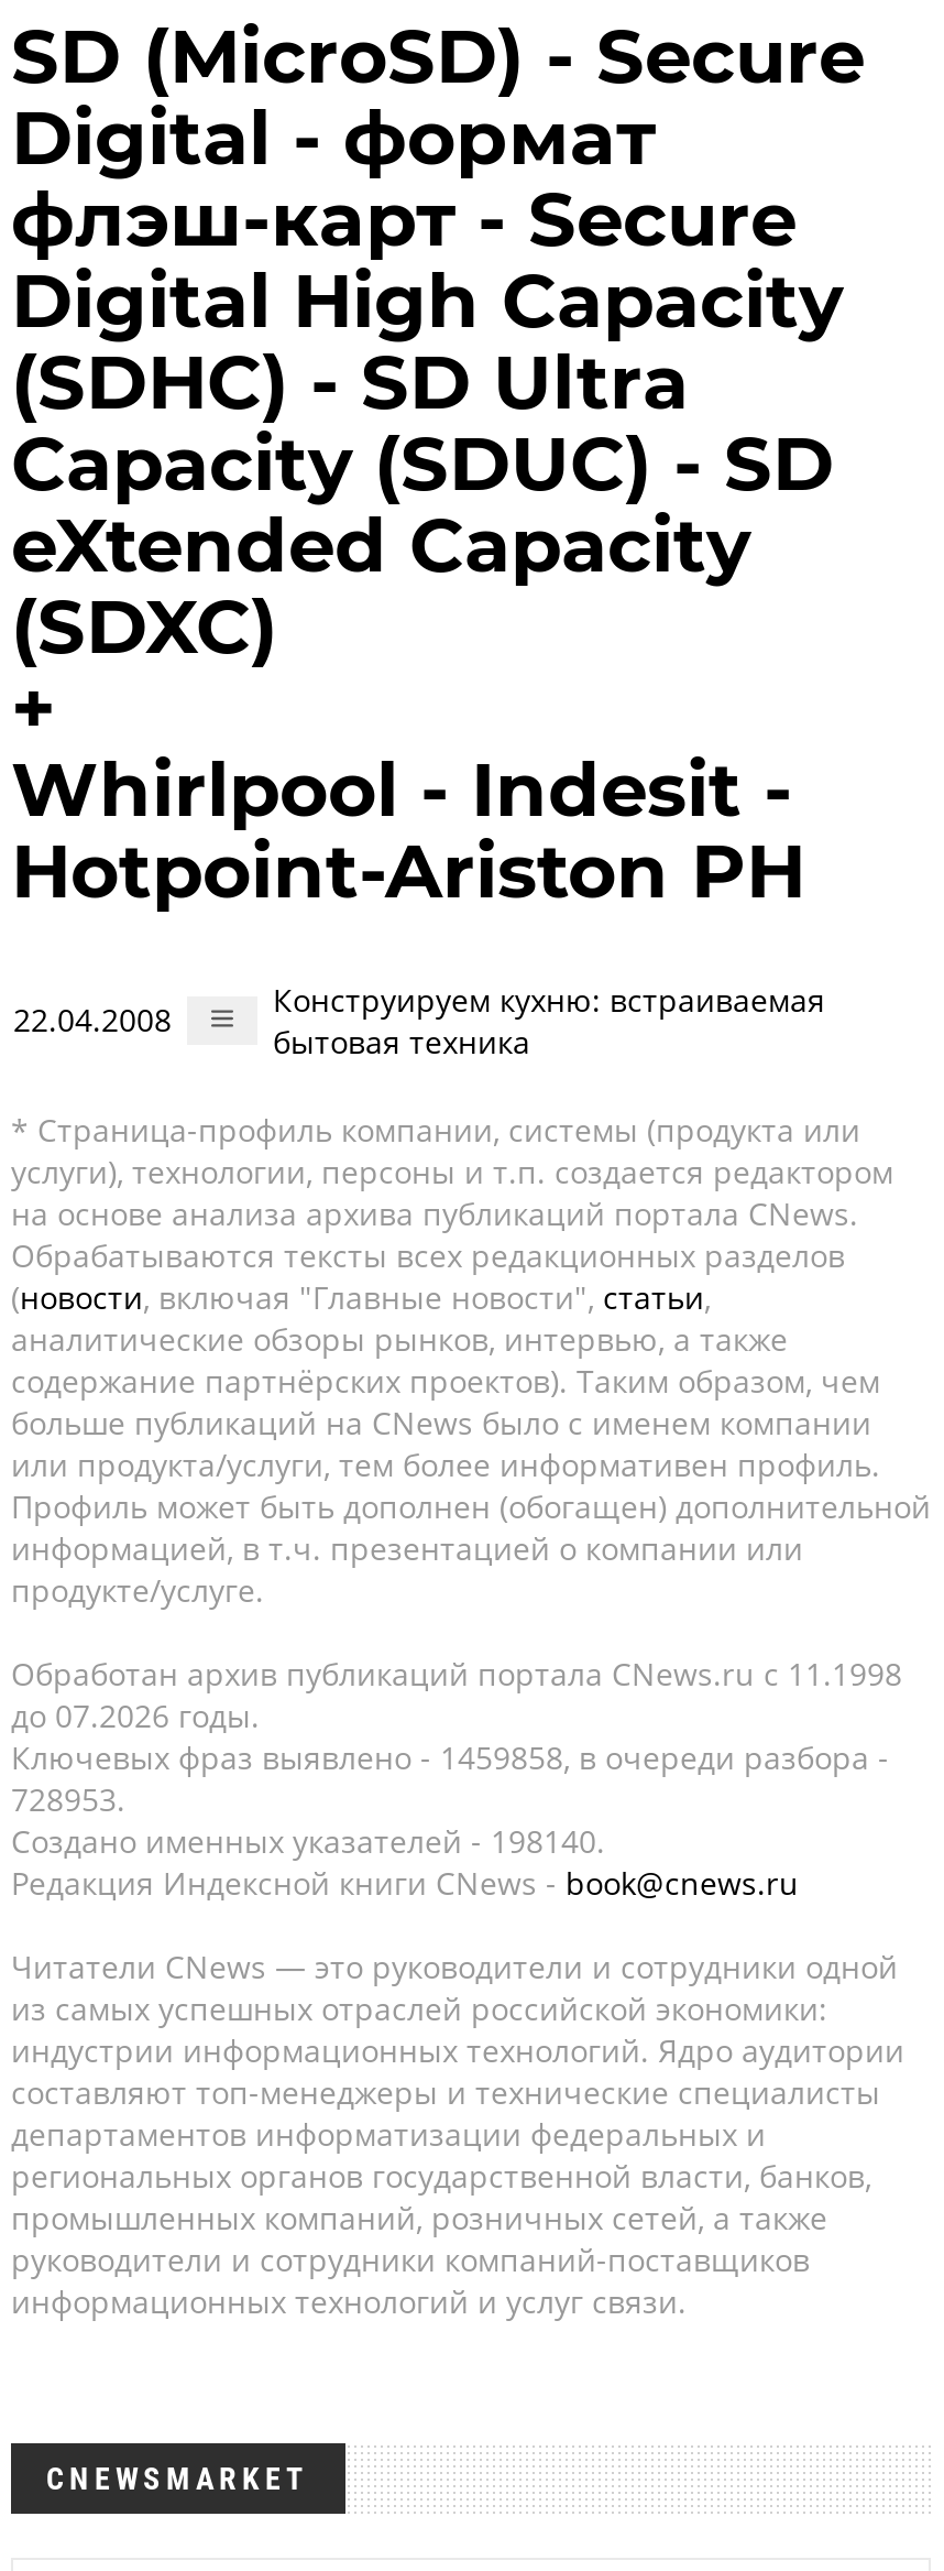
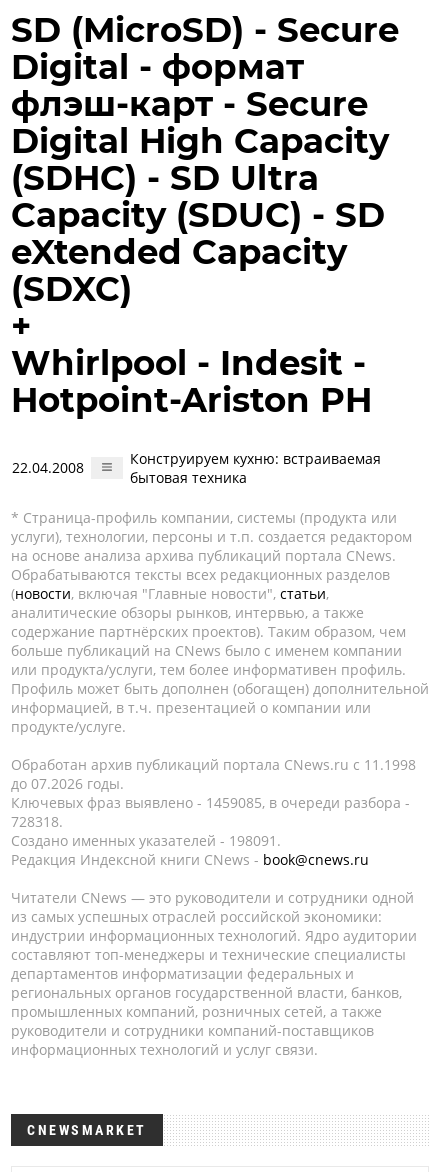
- Ключевых фраз выявлено - 1459858, в очереди разбора -
+ Ключевых фраз выявлено - 1459085, в очереди разбора -

- 728953.
+ 728318.

- Создано именных указателей - 198140.
+ Создано именных указателей - 198091.
